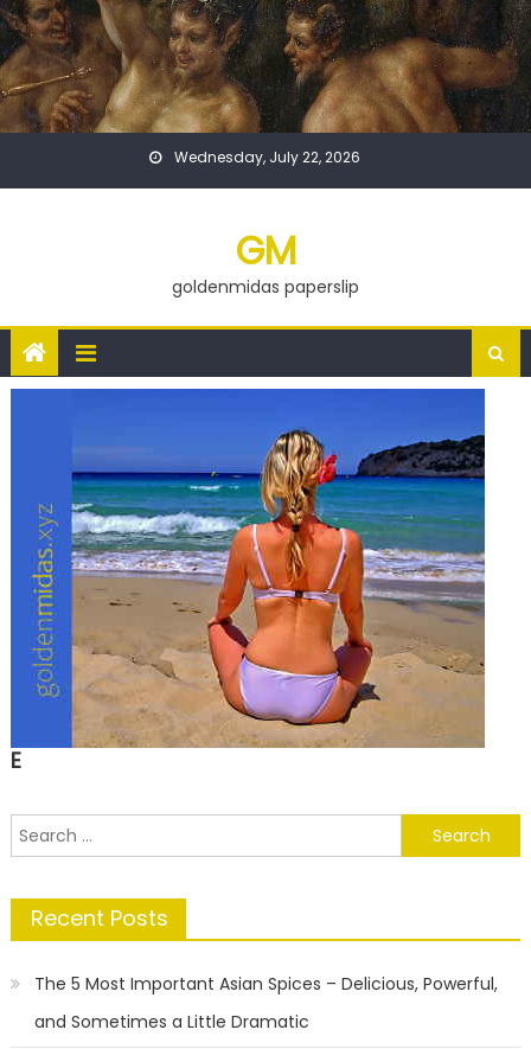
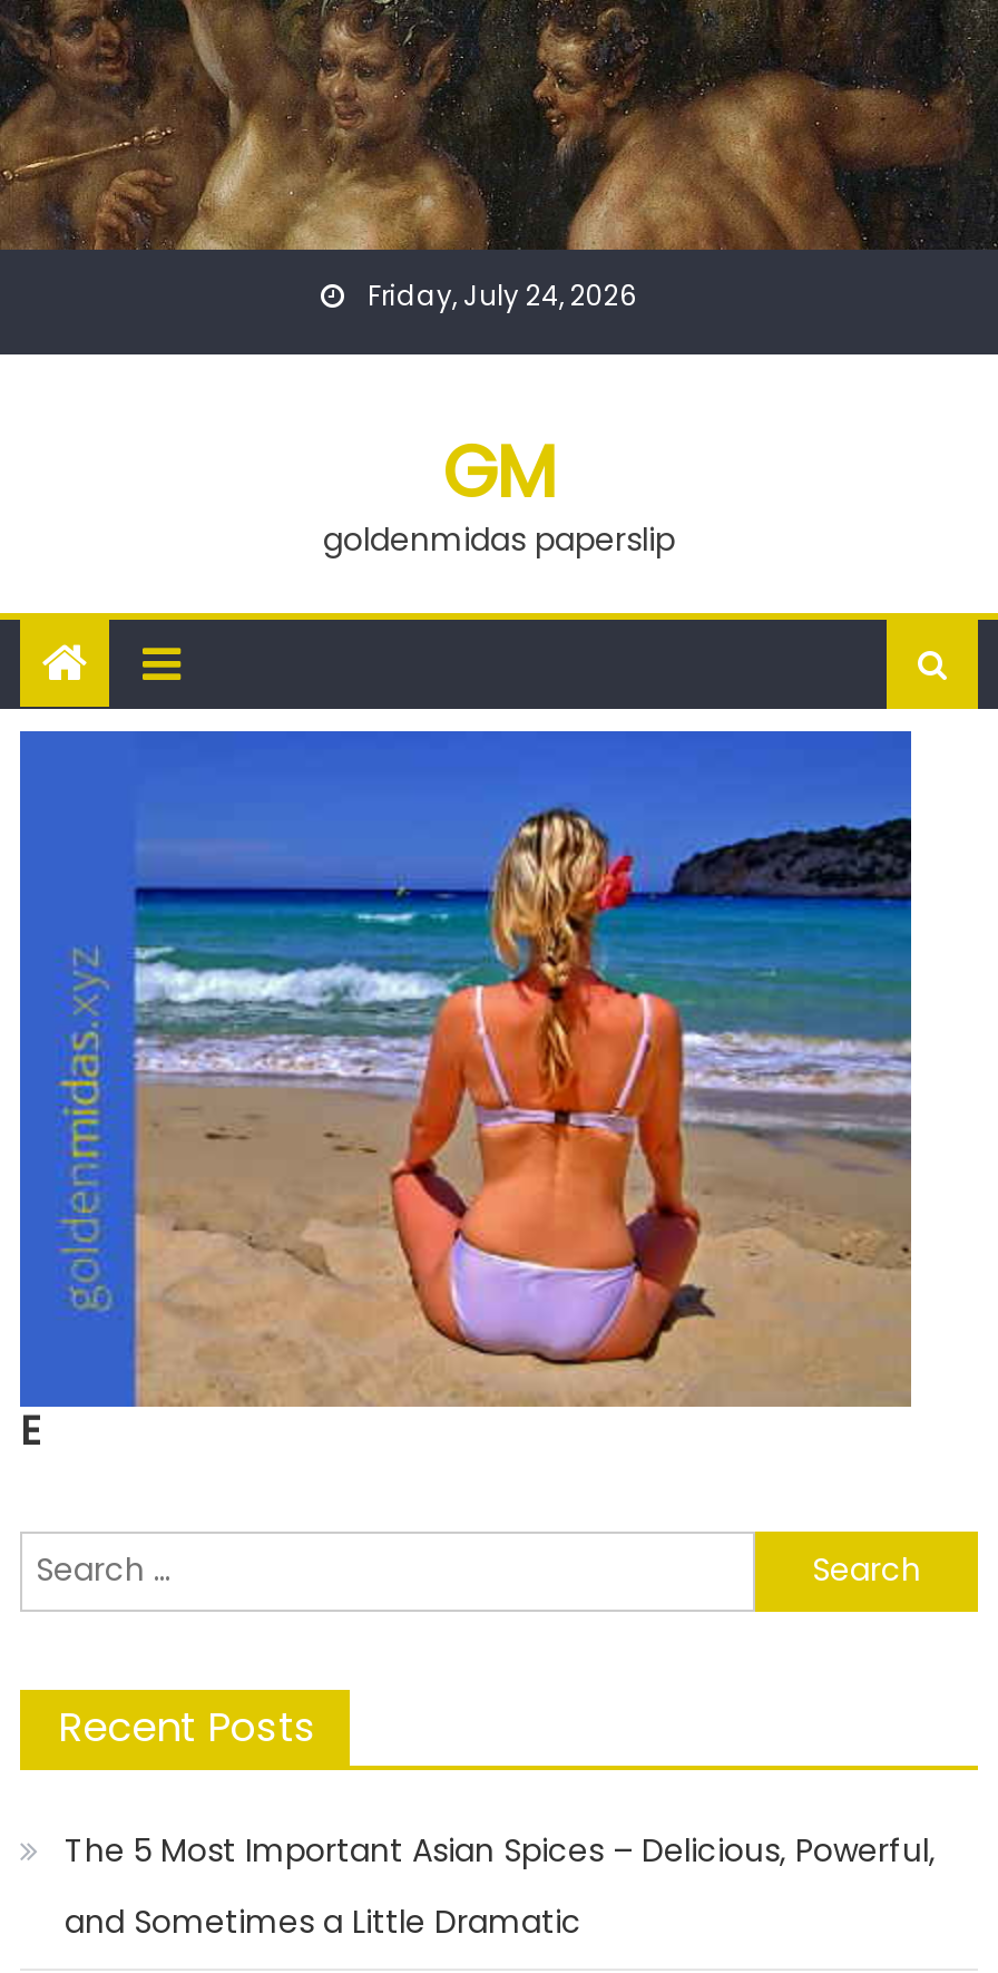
- Wednesday, July 22, 2026
+ Friday, July 24, 2026
